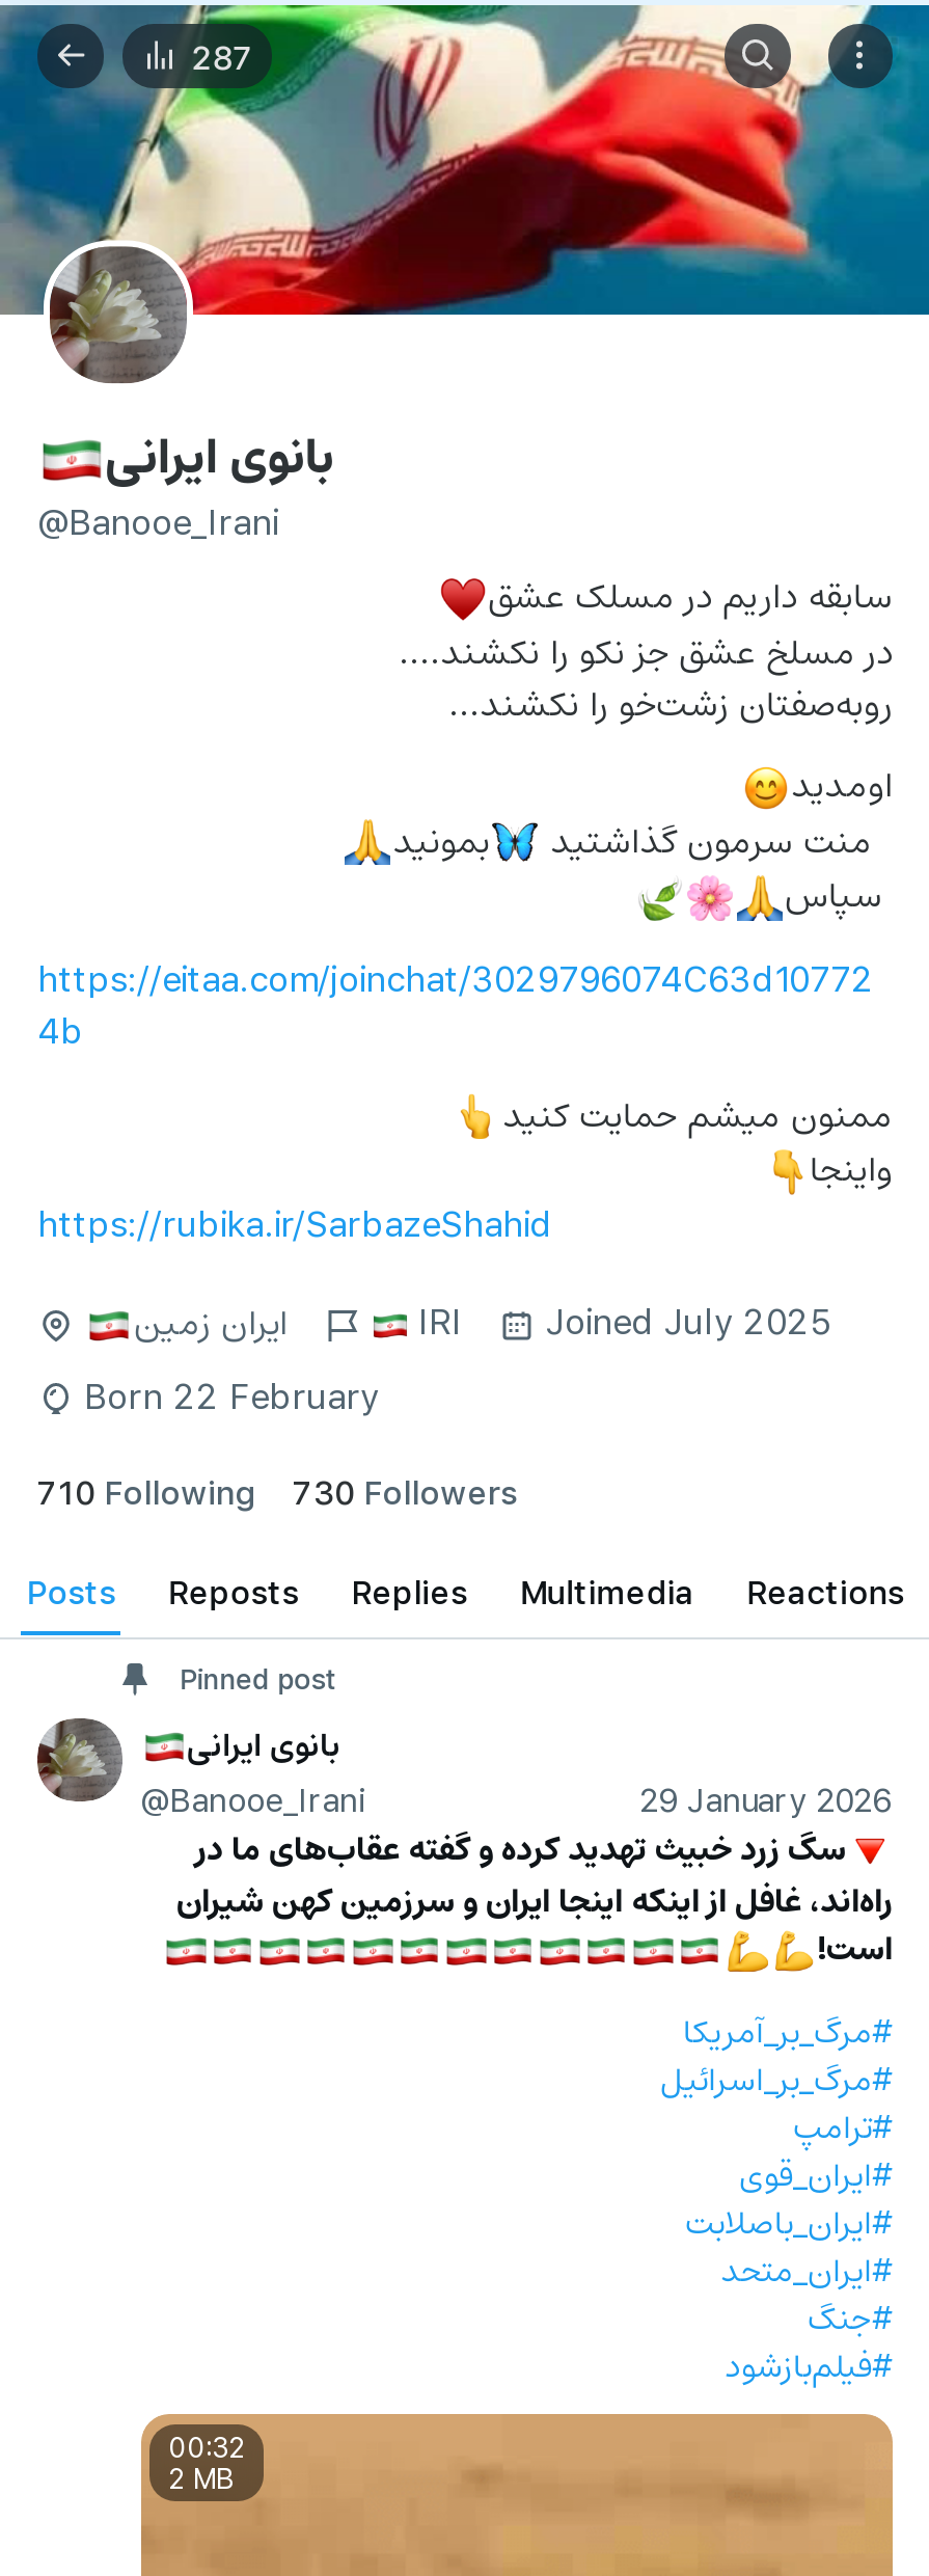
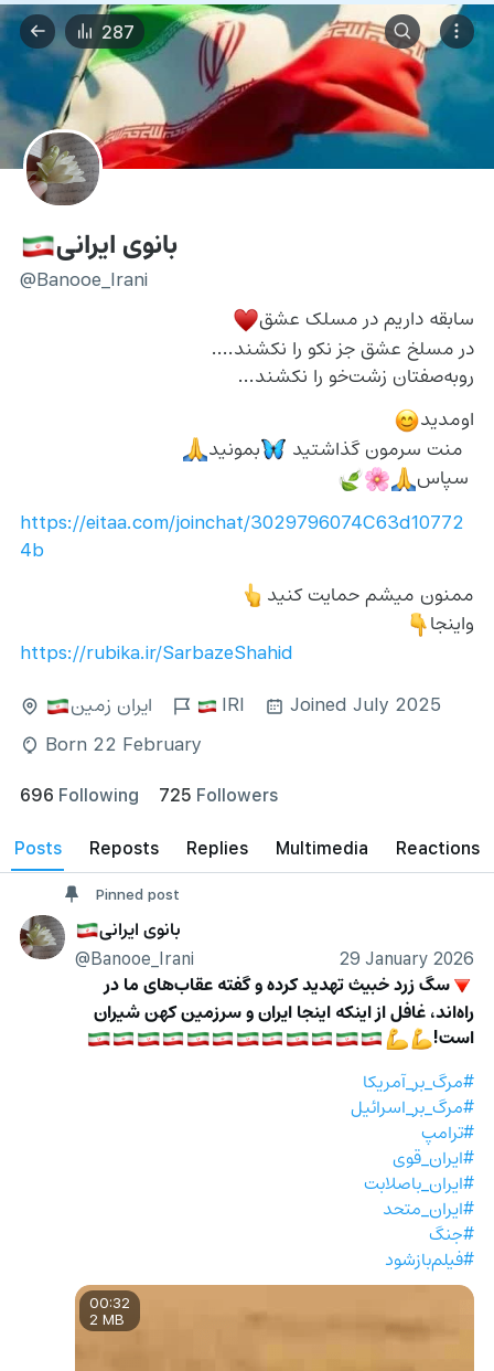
- 710 Following
+ 696 Following

- 730 Followers
+ 725 Followers
